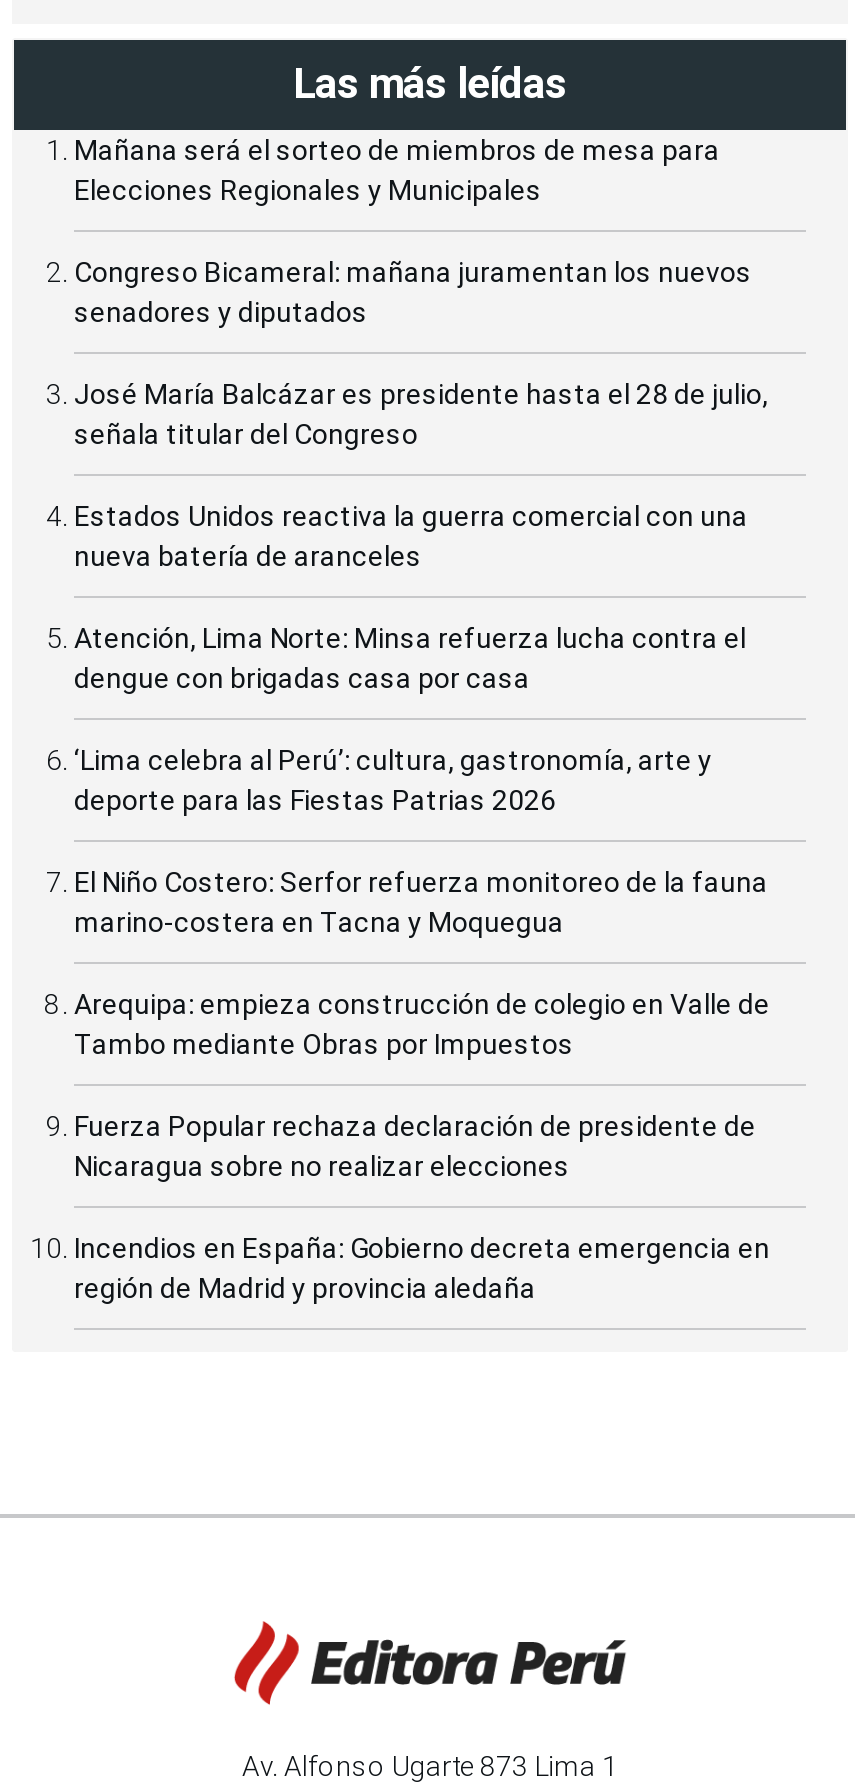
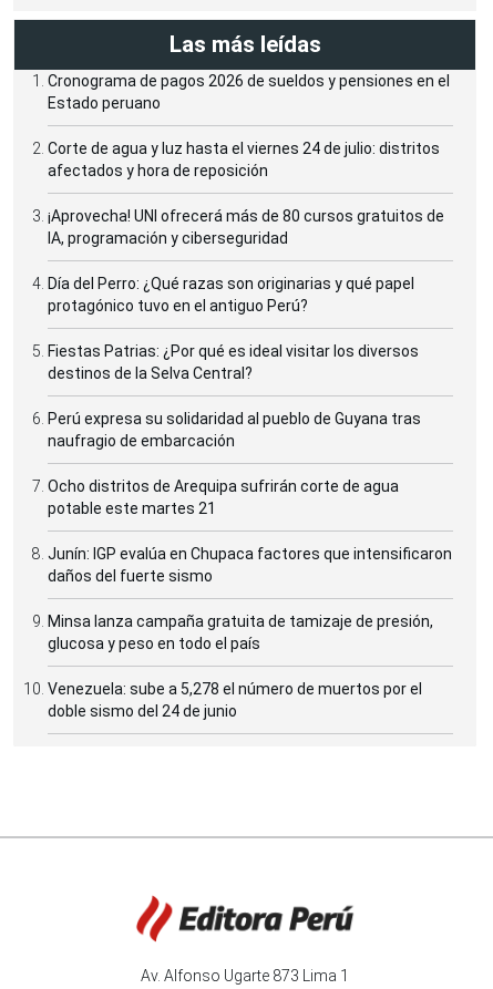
- Mañana será el sorteo de miembros de mesa para
- Elecciones Regionales y Municipales
+ Cronograma de pagos 2026 de sueldos y pensiones en el
+ Estado peruano

- Congreso Bicameral: mañana juramentan los nuevos
- senadores y diputados
+ Corte de agua y luz hasta el viernes 24 de julio: distritos
+ afectados y hora de reposición

- José María Balcázar es presidente hasta el 28 de julio,
- señala titular del Congreso
+ ¡Aprovecha! UNI ofrecerá más de 80 cursos gratuitos de
+ IA, programación y ciberseguridad

- Estados Unidos reactiva la guerra comercial con una
- nueva batería de aranceles
+ Día del Perro: ¿Qué razas son originarias y qué papel
+ protagónico tuvo en el antiguo Perú?

- Atención, Lima Norte: Minsa refuerza lucha contra el
- dengue con brigadas casa por casa
+ Fiestas Patrias: ¿Por qué es ideal visitar los diversos
+ destinos de la Selva Central?

- ‘Lima celebra al Perú’: cultura, gastronomía, arte y
- deporte para las Fiestas Patrias 2026
+ Perú expresa su solidaridad al pueblo de Guyana tras
+ naufragio de embarcación

- El Niño Costero: Serfor refuerza monitoreo de la fauna
- marino-costera en Tacna y Moquegua
+ Ocho distritos de Arequipa sufrirán corte de agua
+ potable este martes 21

- Arequipa: empieza construcción de colegio en Valle de
- Tambo mediante Obras por Impuestos
+ Junín: IGP evalúa en Chupaca factores que intensificaron
+ daños del fuerte sismo

- Fuerza Popular rechaza declaración de presidente de
- Nicaragua sobre no realizar elecciones
+ Minsa lanza campaña gratuita de tamizaje de presión,
+ glucosa y peso en todo el país

- Incendios en España: Gobierno decreta emergencia en
- región de Madrid y provincia aledaña
+ Venezuela: sube a 5,278 el número de muertos por el
+ doble sismo del 24 de junio
